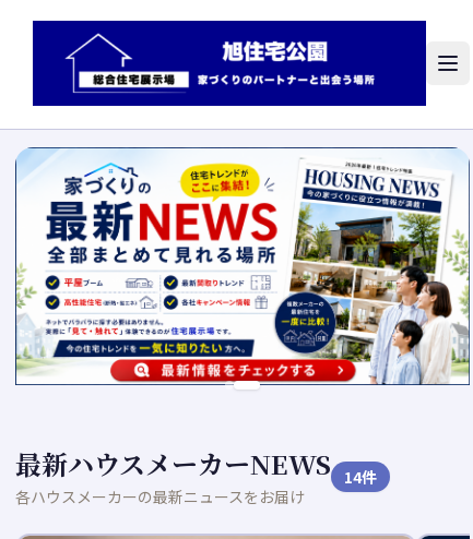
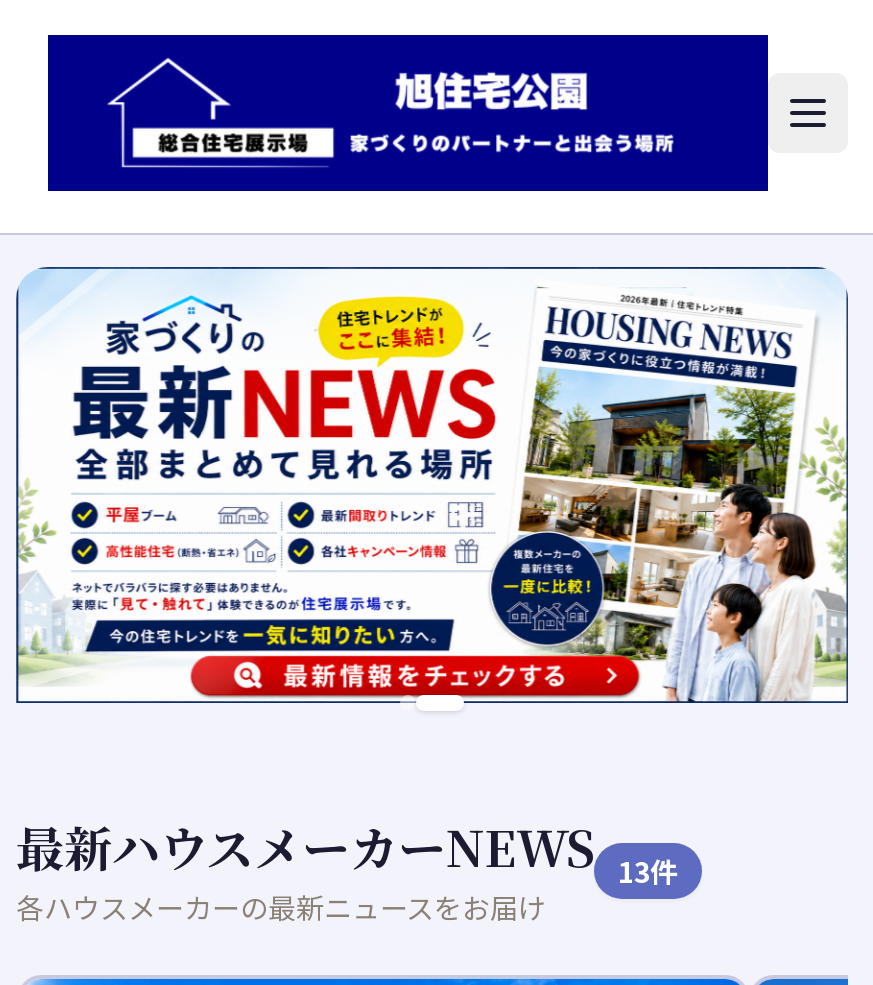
- 最新ハウスメーカーNEWS 14件
+ 最新ハウスメーカーNEWS 13件
